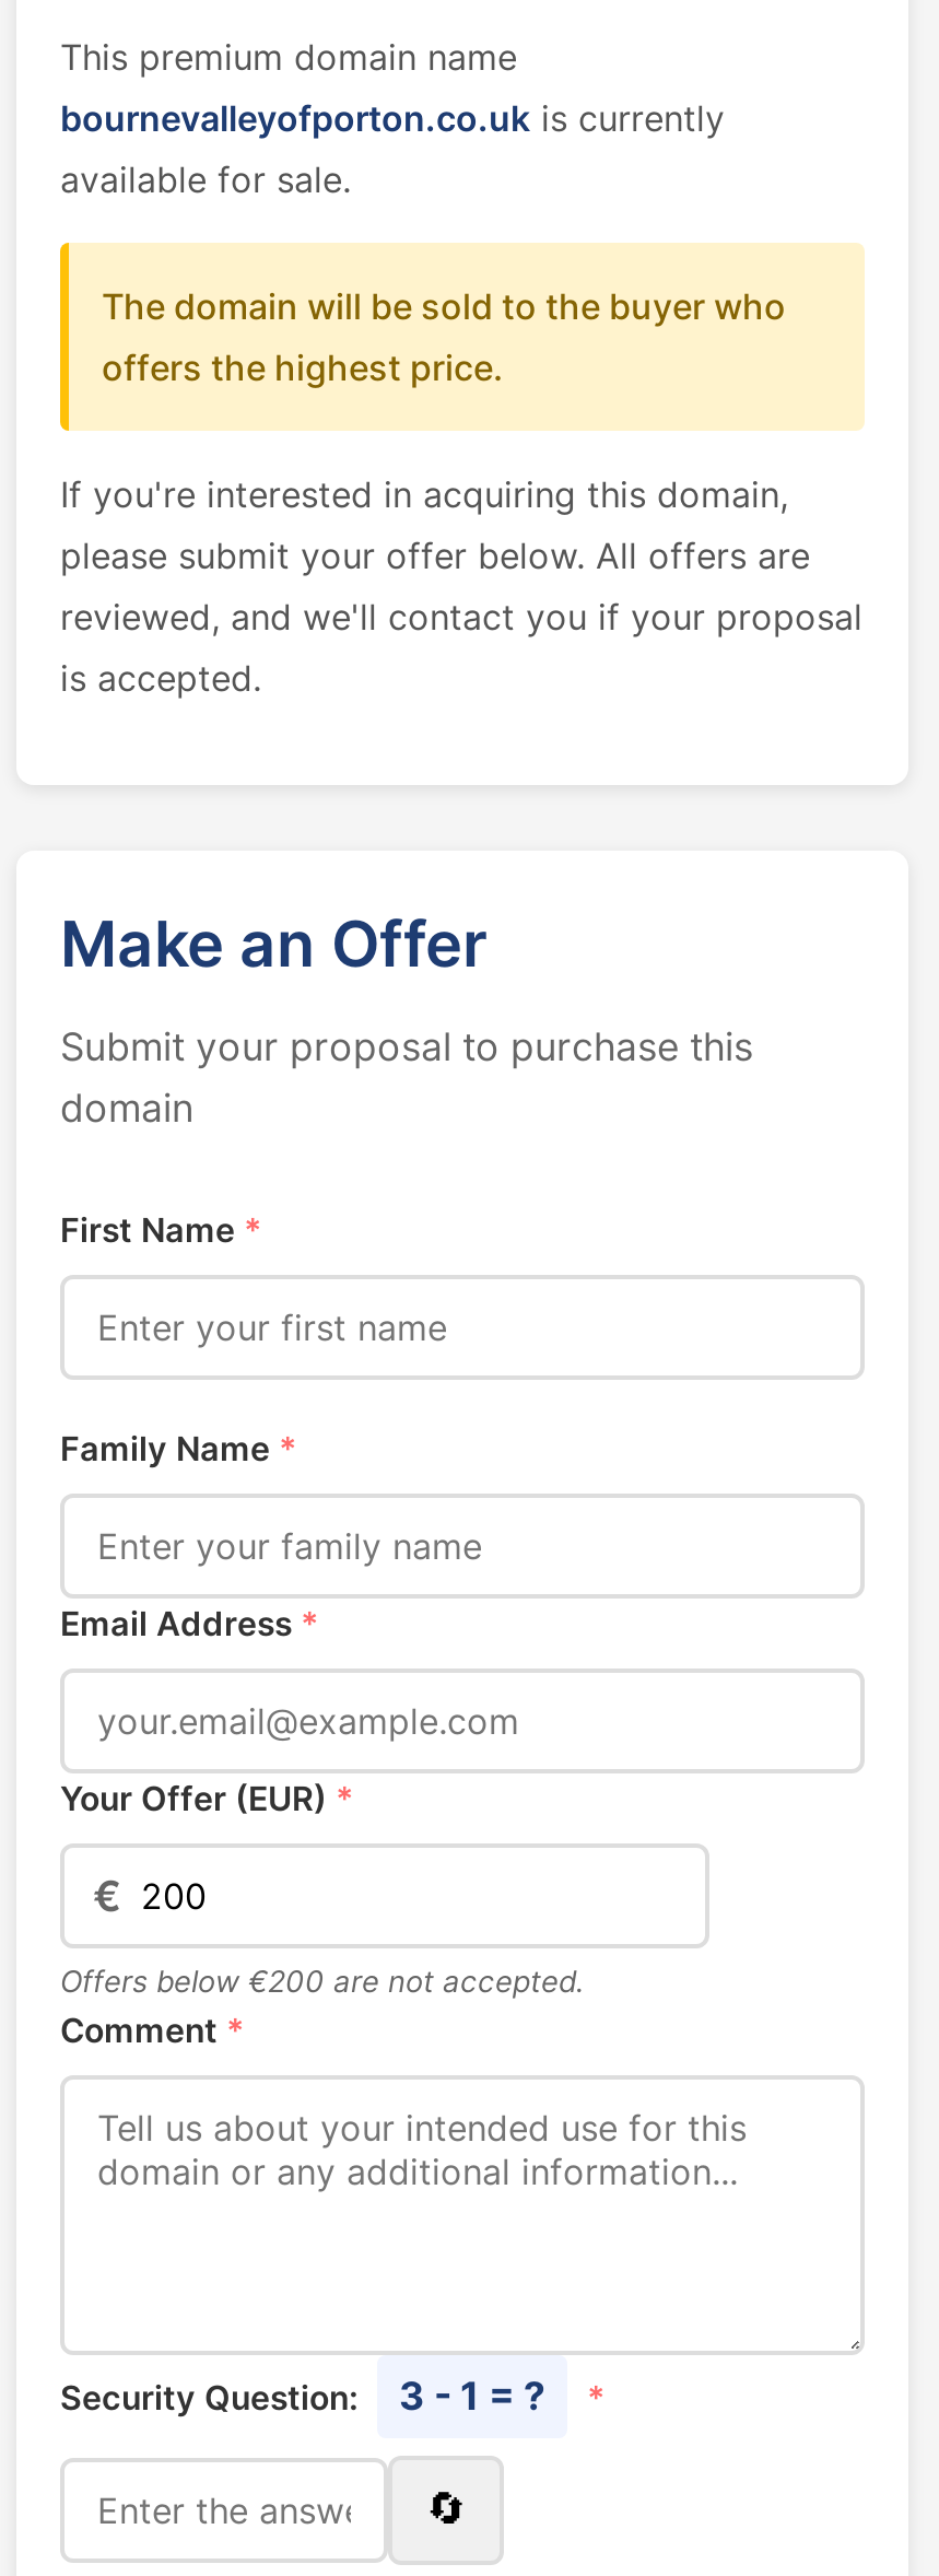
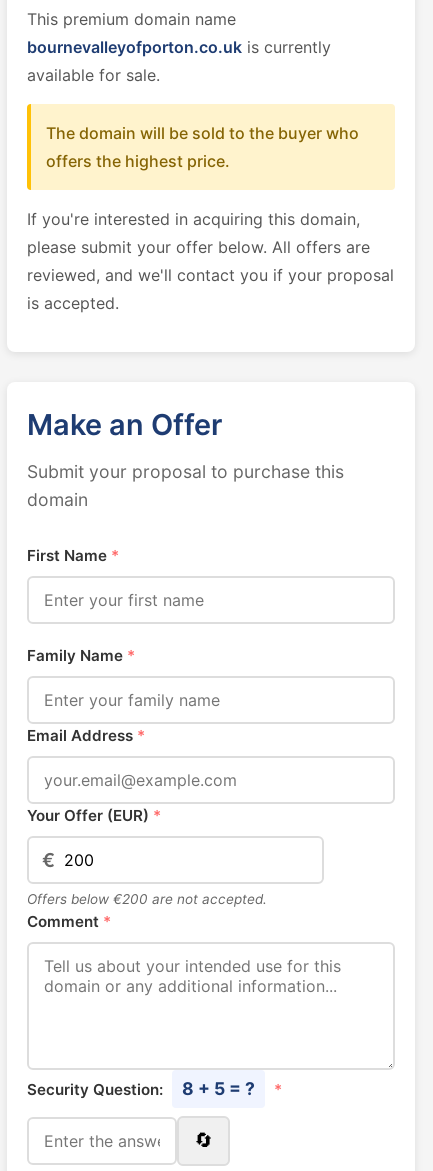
- 3 - 1 = ?
+ 8 + 5 = ?
